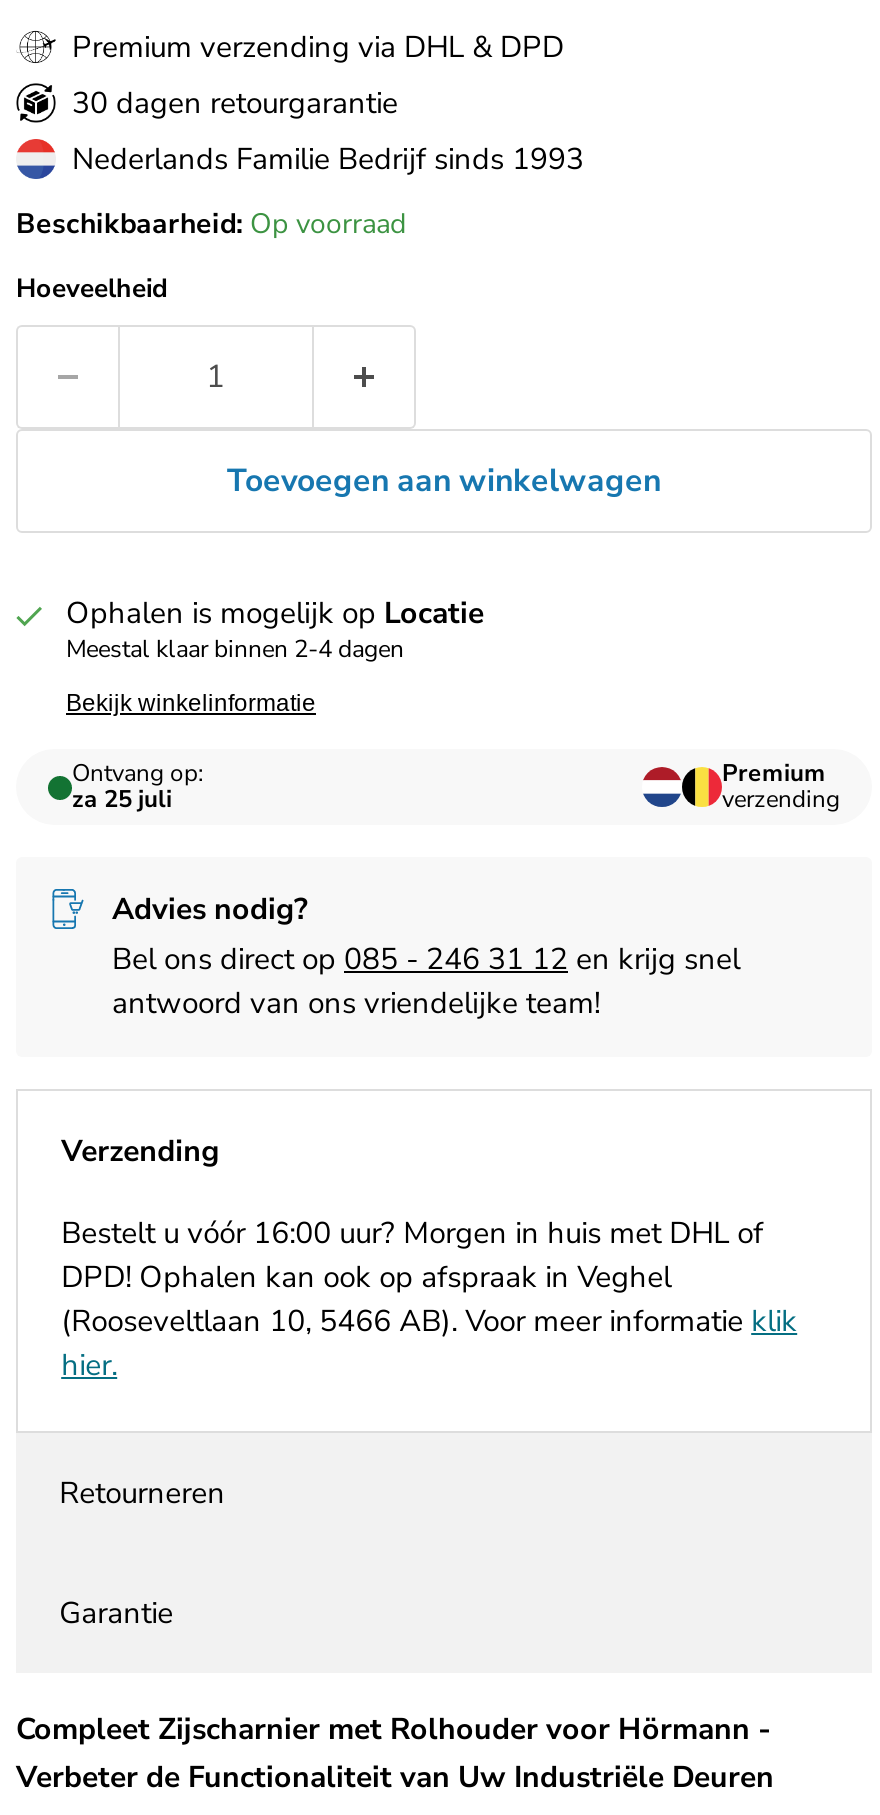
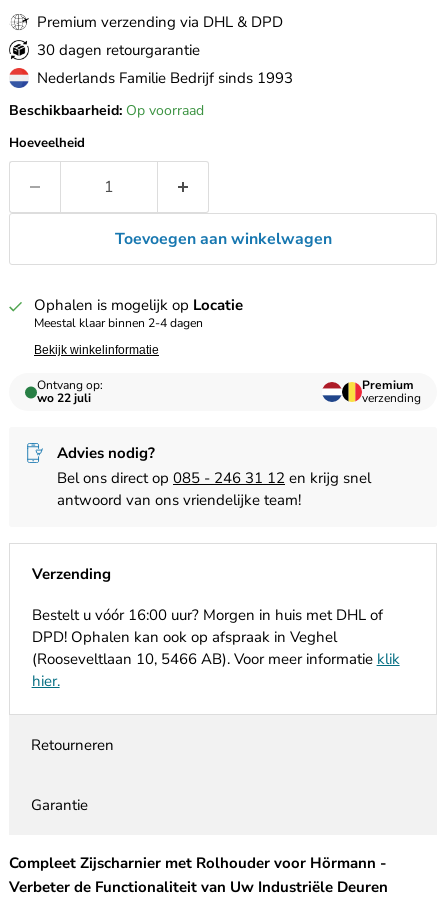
- za 25 juli
+ wo 22 juli
